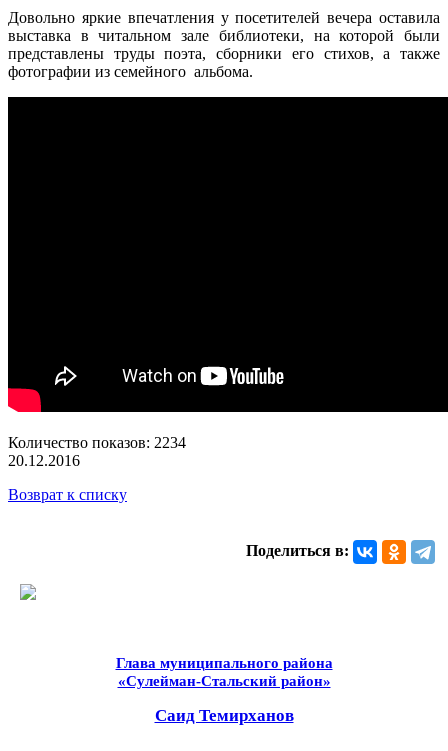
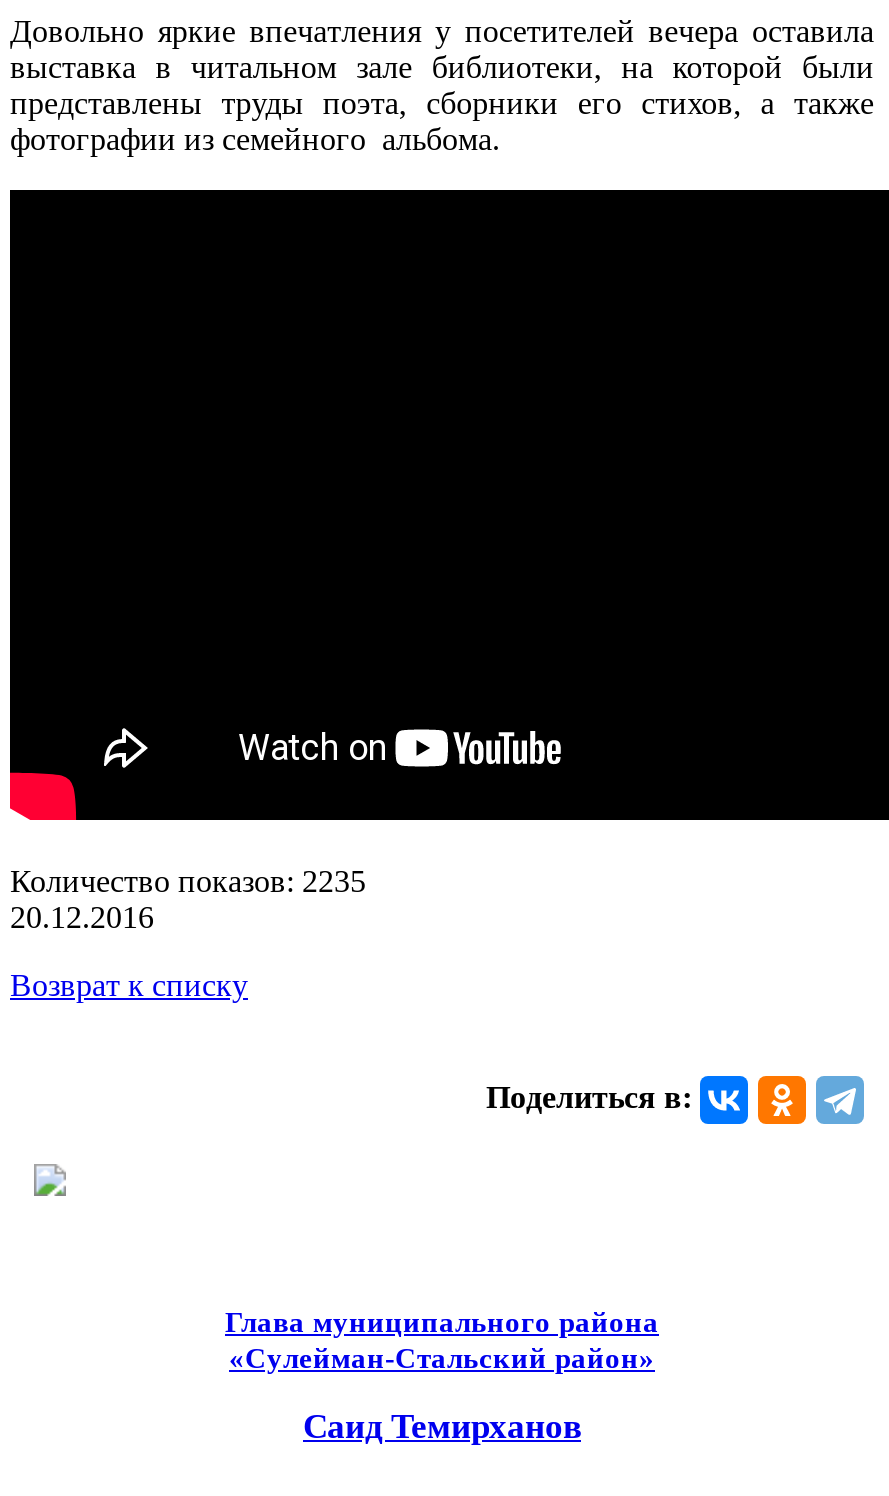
- Количество показов: 2234
+ Количество показов: 2235
